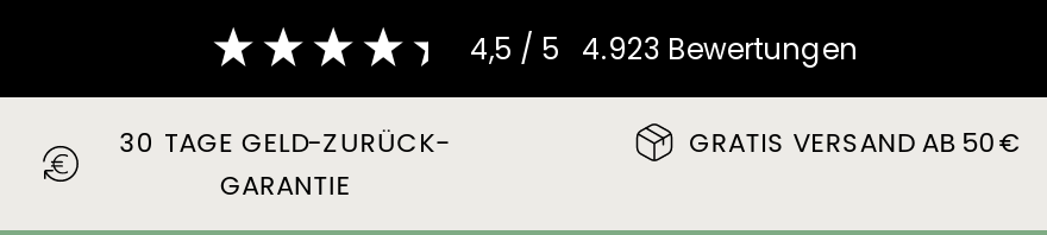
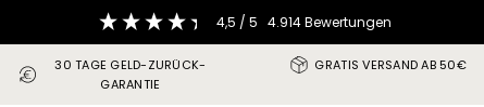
- 4,5 / 5 4.923 Bewertungen
+ 4,5 / 5 4.914 Bewertungen
